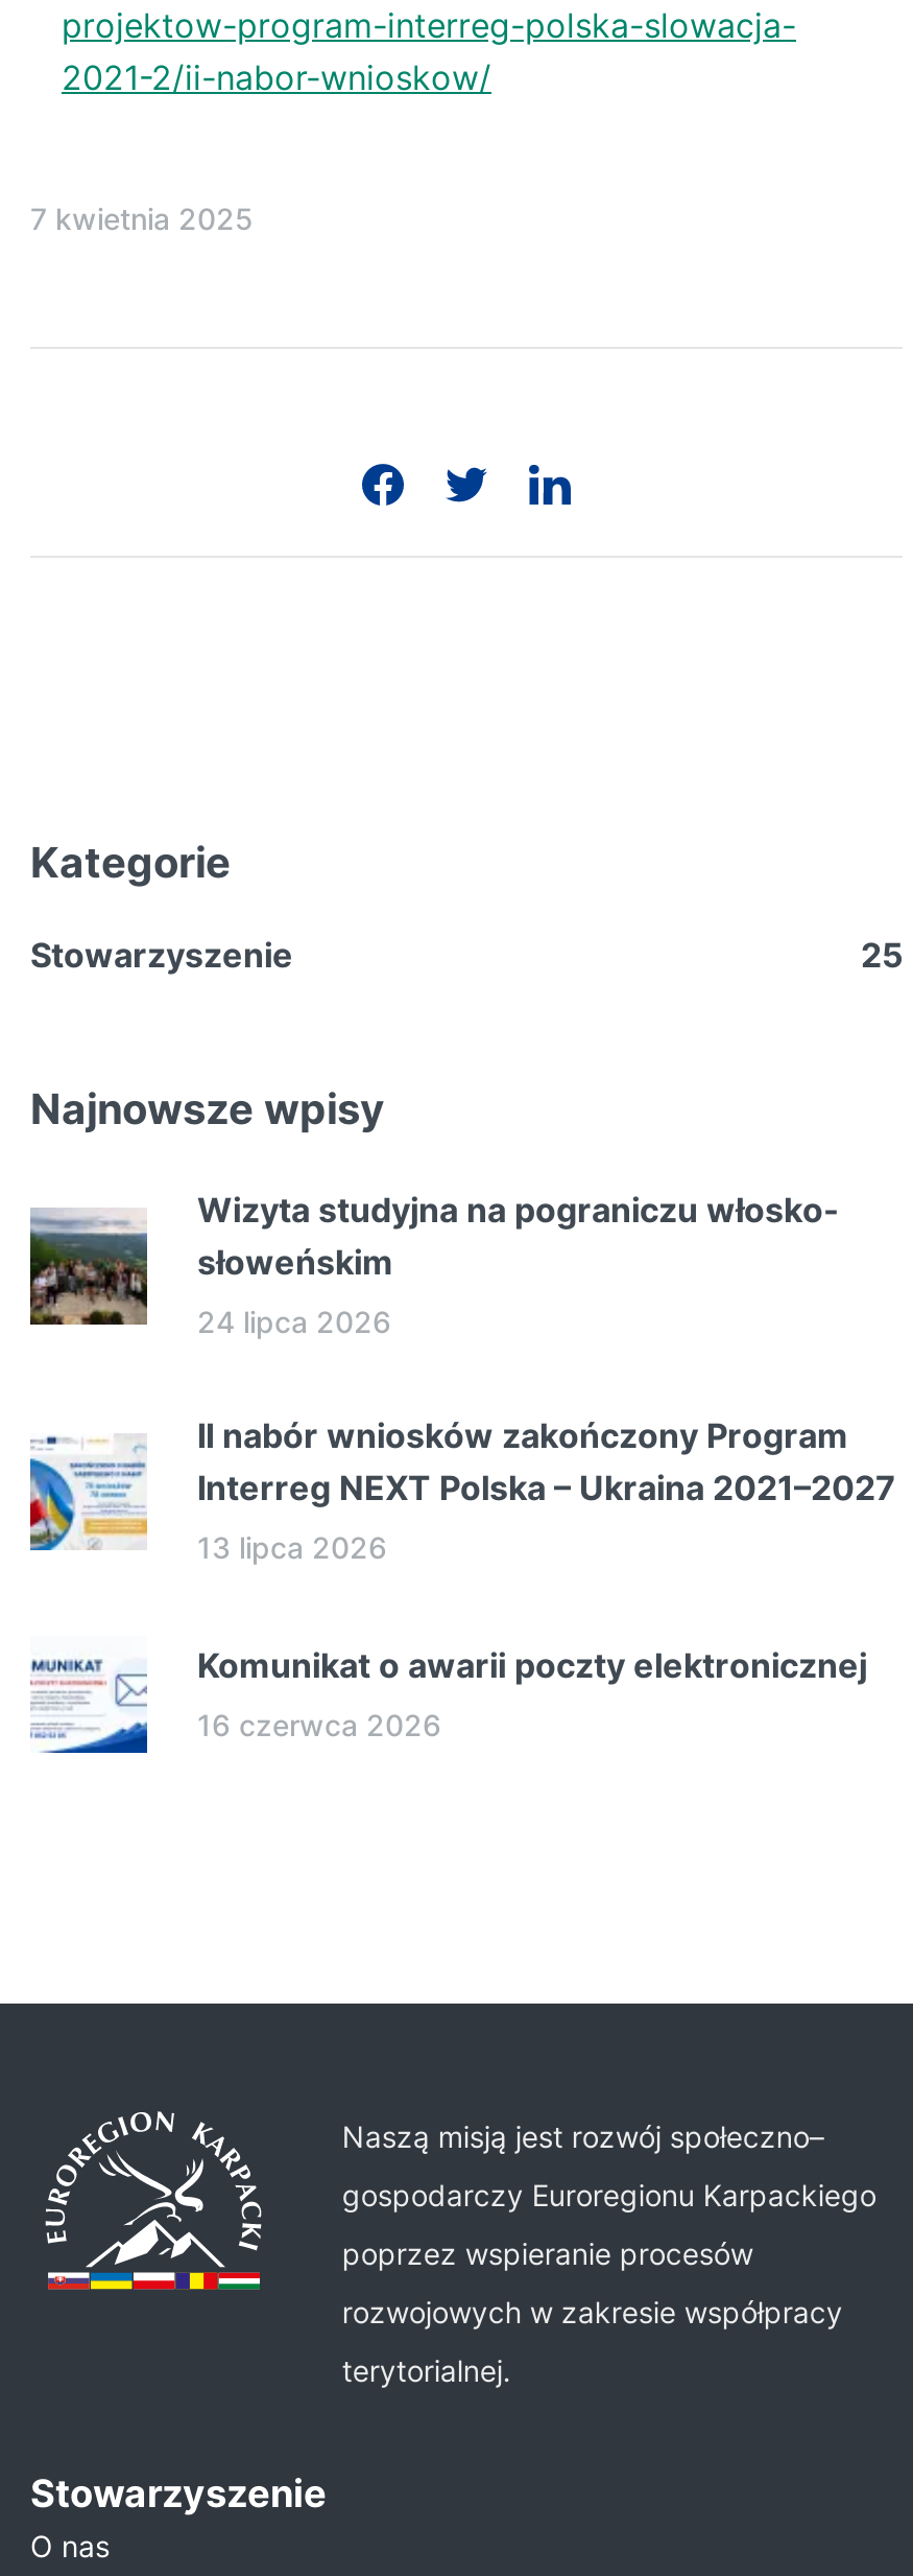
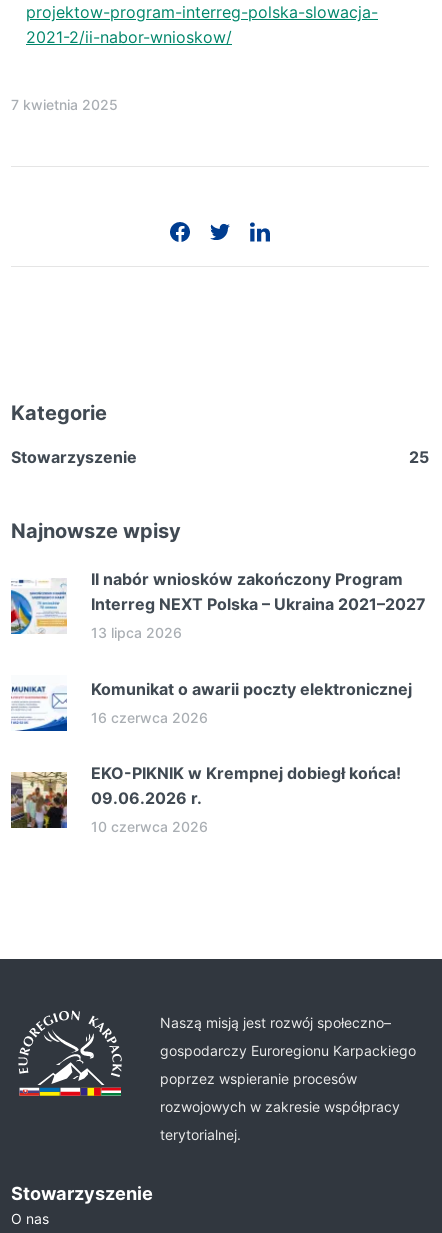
- [image]
- Wizyta studyjna na pograniczu włosko-
- słoweńskim
- 24 lipca 2026

moved up: [image] | II nabór wniosków zakończony Program | Interreg NEXT Polska – Ukraina 2021–2027 | 13 lipca 2026 | Komunikat o awarii poczty elektronicznej | 16 czerwca 2026

+ [image]
+ EKO-PIKNIK w Krempnej dobiegł końca!
+ 09.06.2026 r.
+ 10 czerwca 2026
